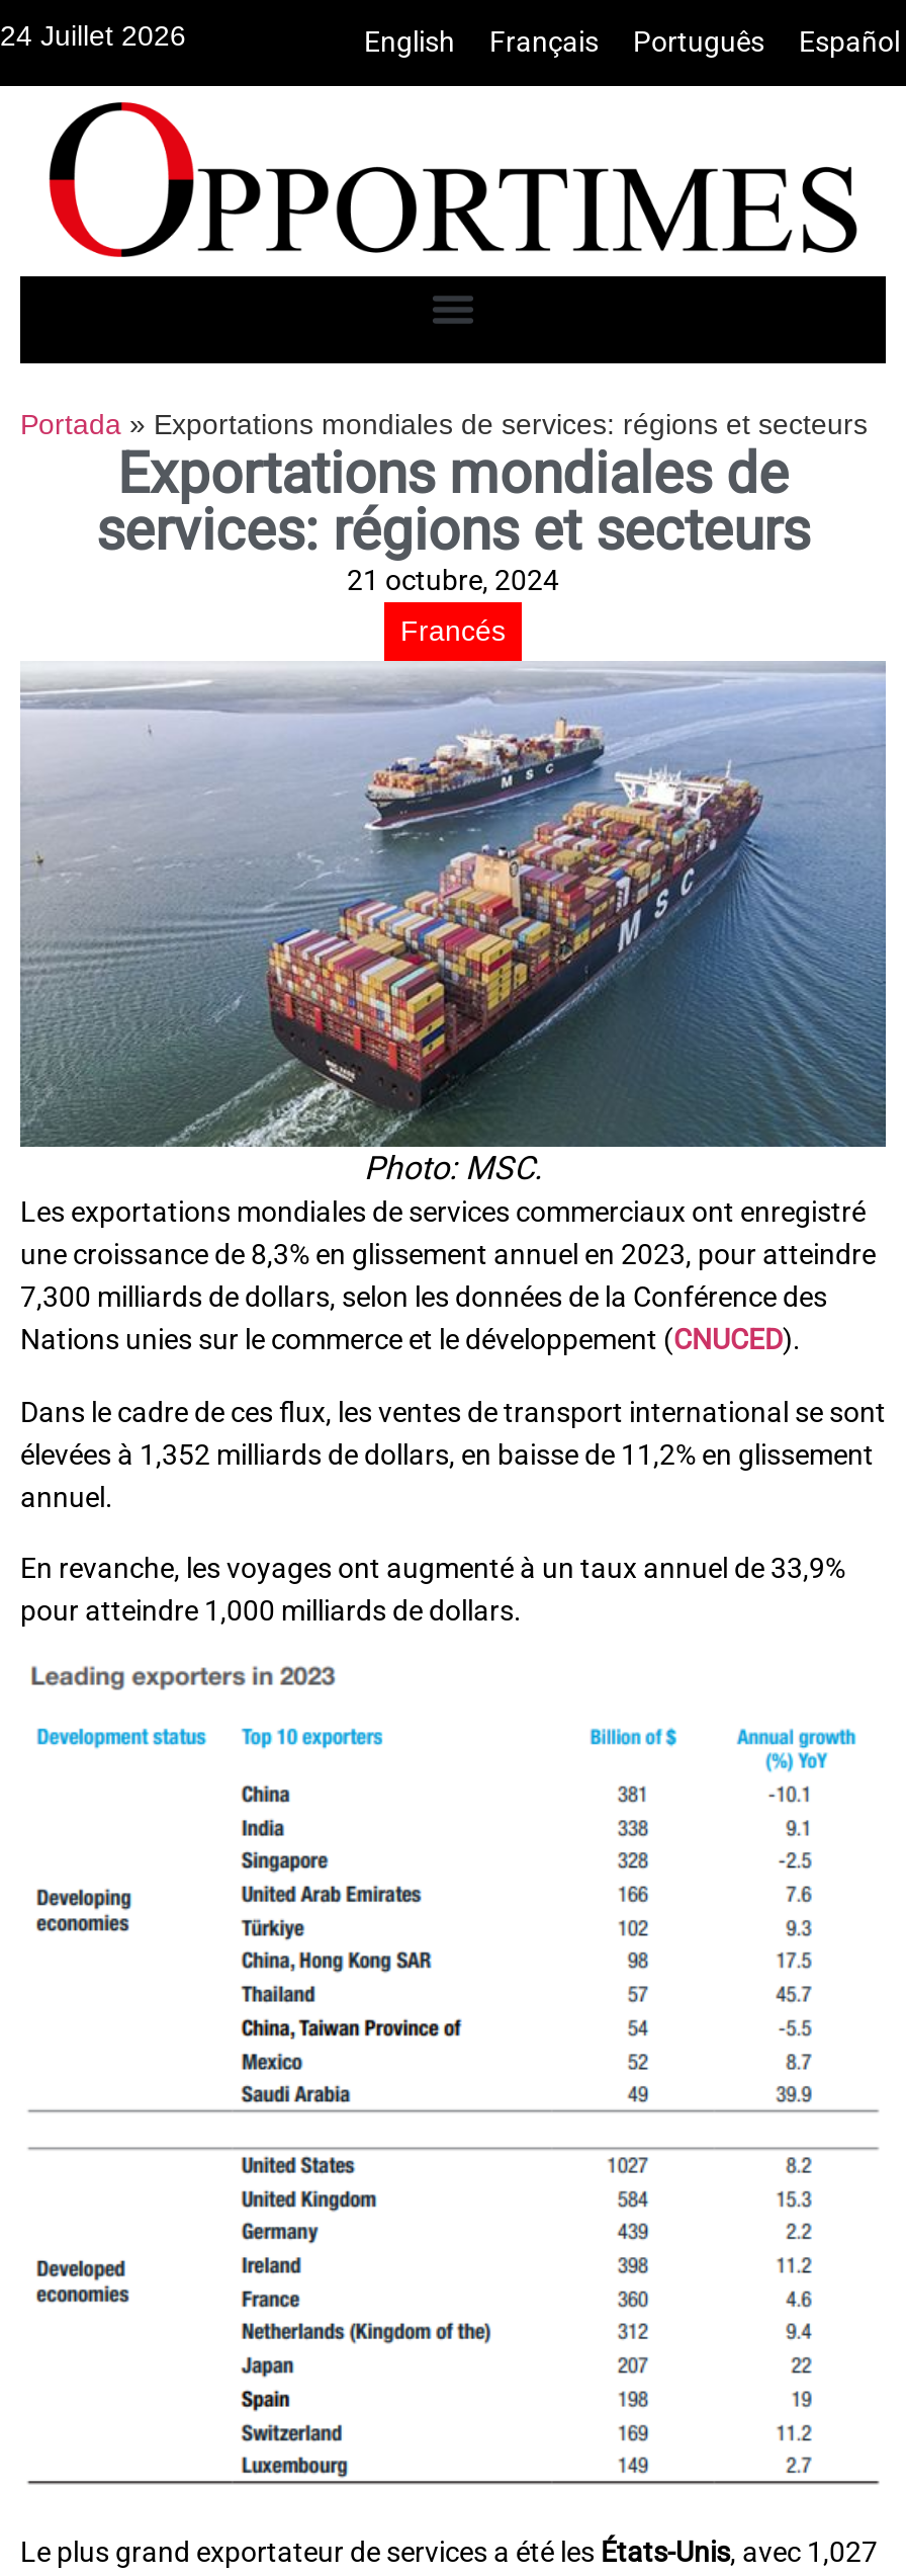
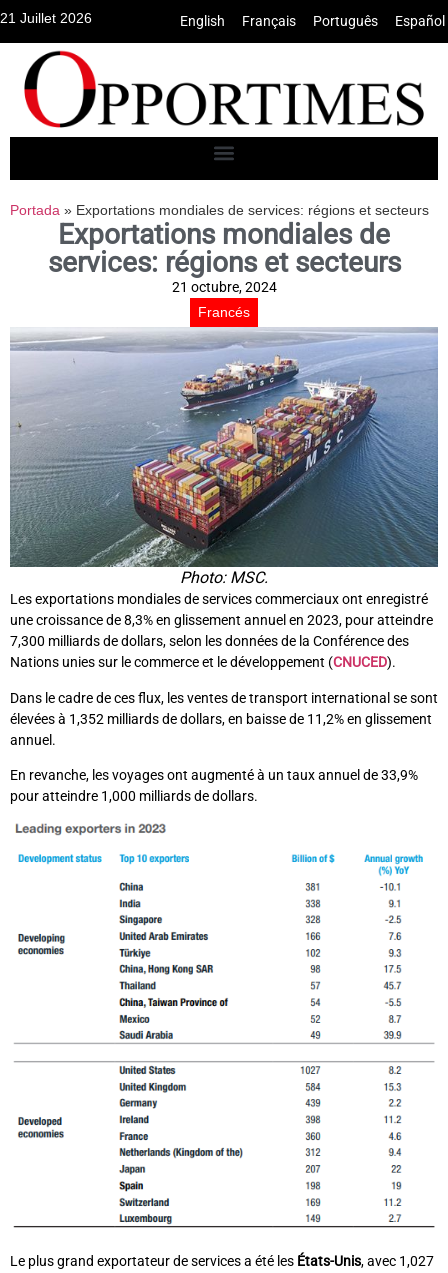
- 24 Juillet 2026
+ 21 Juillet 2026
